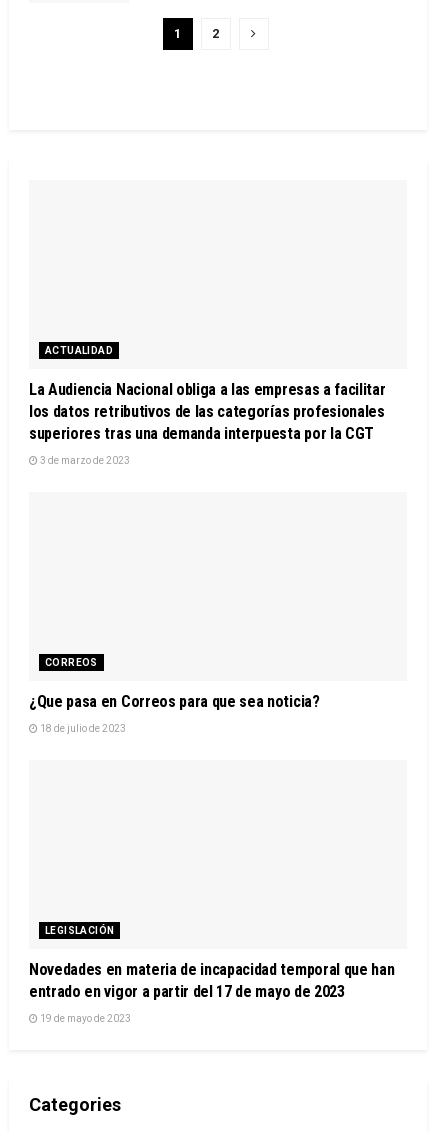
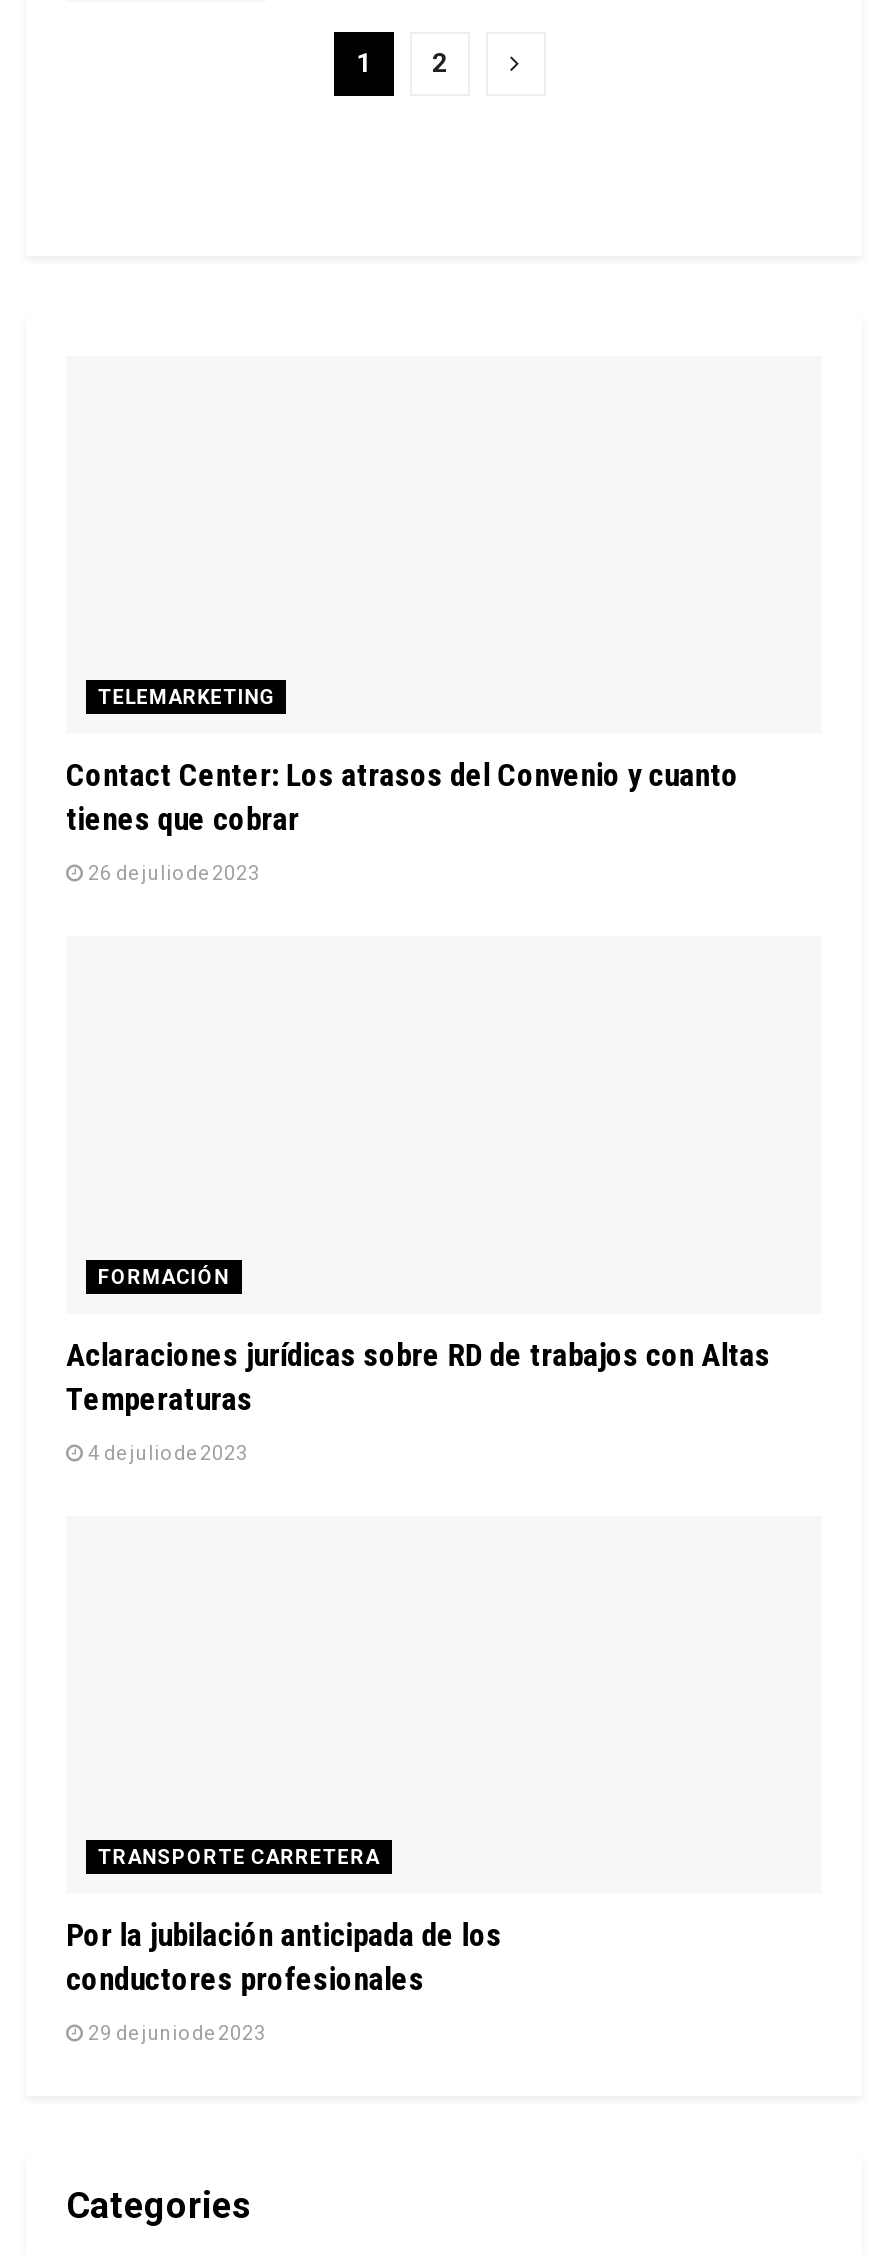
- ACTUALIDAD
+ TELEMARKETING

- La Audiencia Nacional obliga a las empresas a facilitar
- los datos retributivos de las categorías profesionales
- superiores tras una demanda interpuesta por la CGT
+ Contact Center: Los atrasos del Convenio y cuanto
+ tienes que cobrar

- 3 de marzo de 2023
+ 26 de julio de 2023

- CORREOS
+ FORMACIÓN

- ¿Que pasa en Correos para que sea noticia?
+ Aclaraciones jurídicas sobre RD de trabajos con Altas
+ Temperaturas

- 18 de julio de 2023
+ 4 de julio de 2023

- LEGISLACIÓN
+ TRANSPORTE CARRETERA

- Novedades en materia de incapacidad temporal que han
- entrado en vigor a partir del 17 de mayo de 2023
+ Por la jubilación anticipada de los
+ conductores profesionales

- 19 de mayo de 2023
+ 29 de junio de 2023
